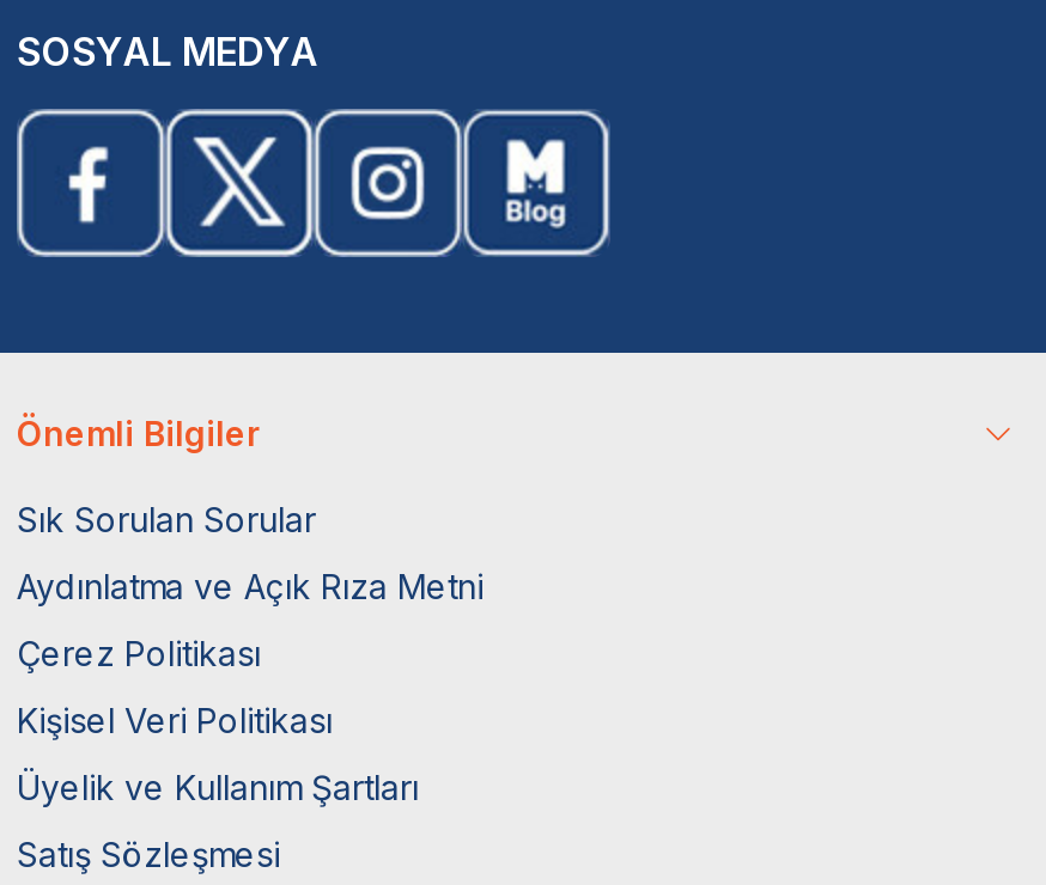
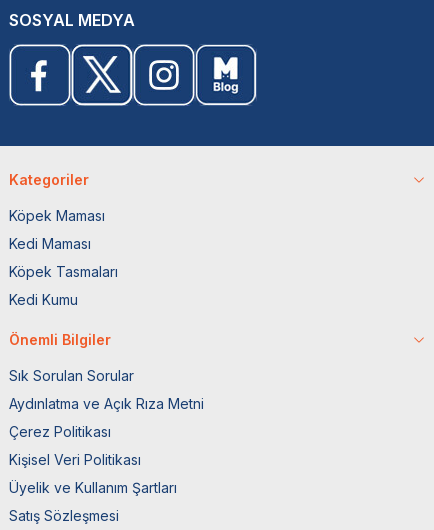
+ Kategoriler
+ Köpek Maması
+ Kedi Maması
+ Köpek Tasmaları
+ Kedi Kumu
